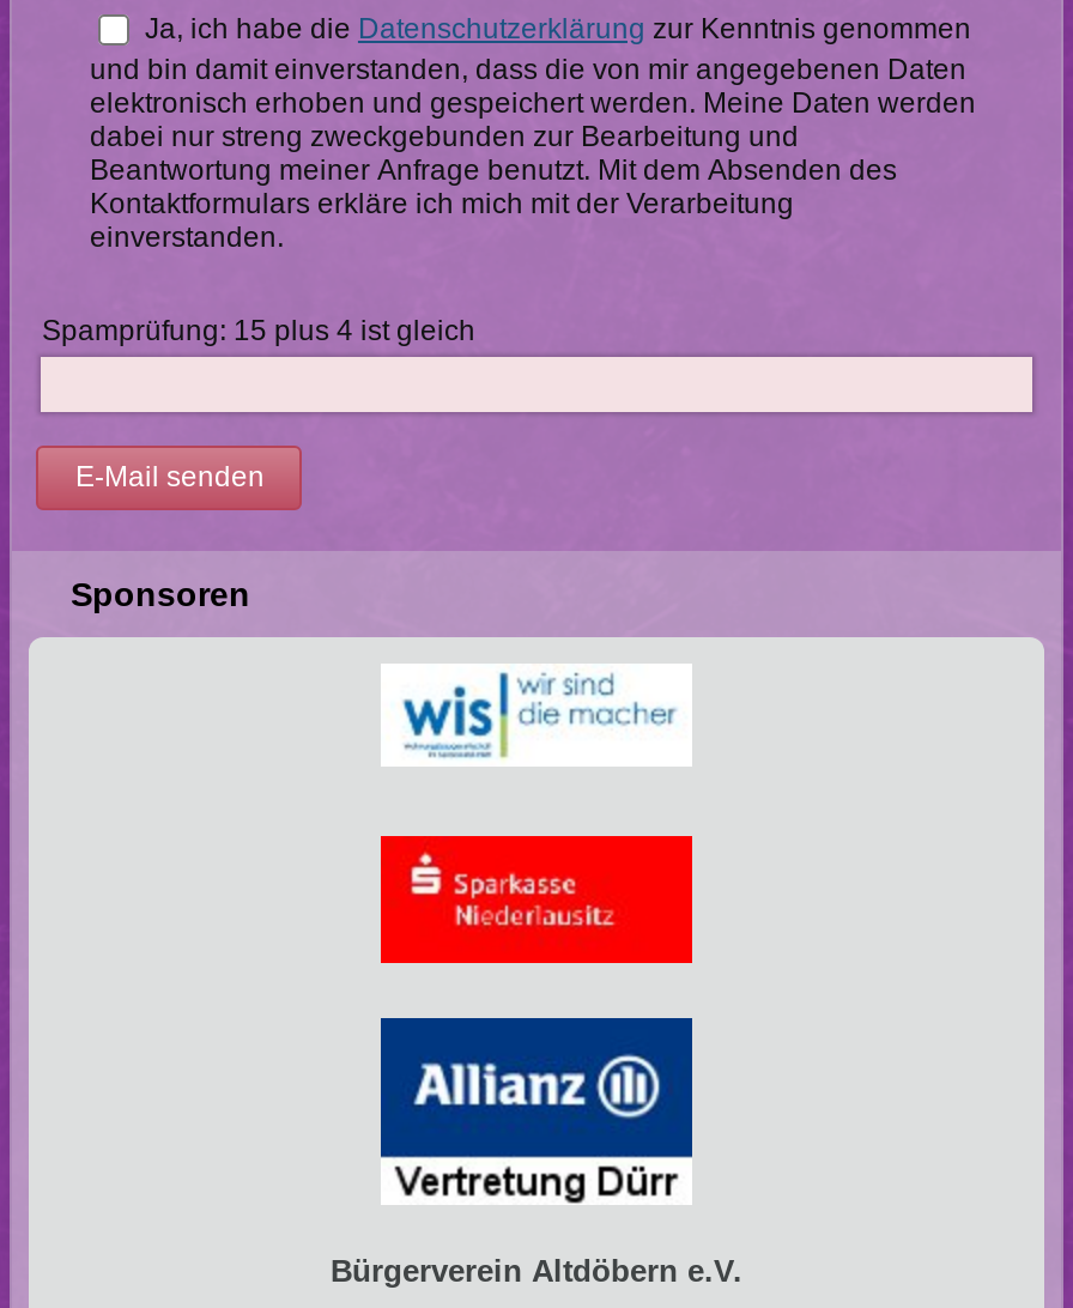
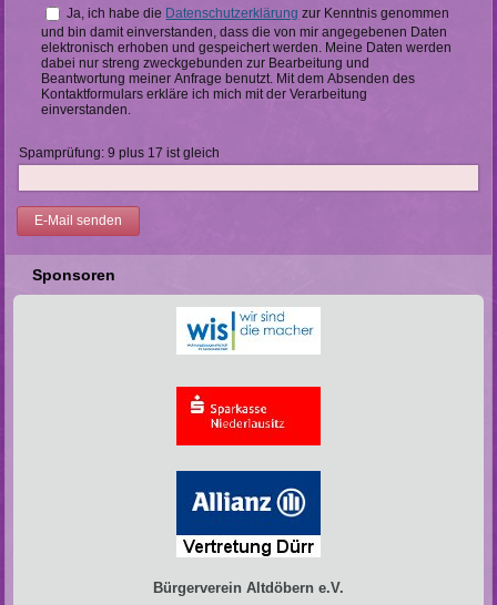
- Spamprüfung: 15 plus 4 ist gleich
+ Spamprüfung: 9 plus 17 ist gleich
